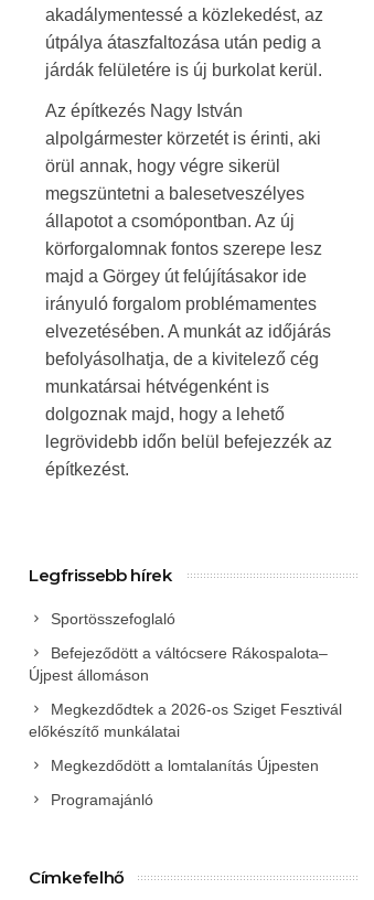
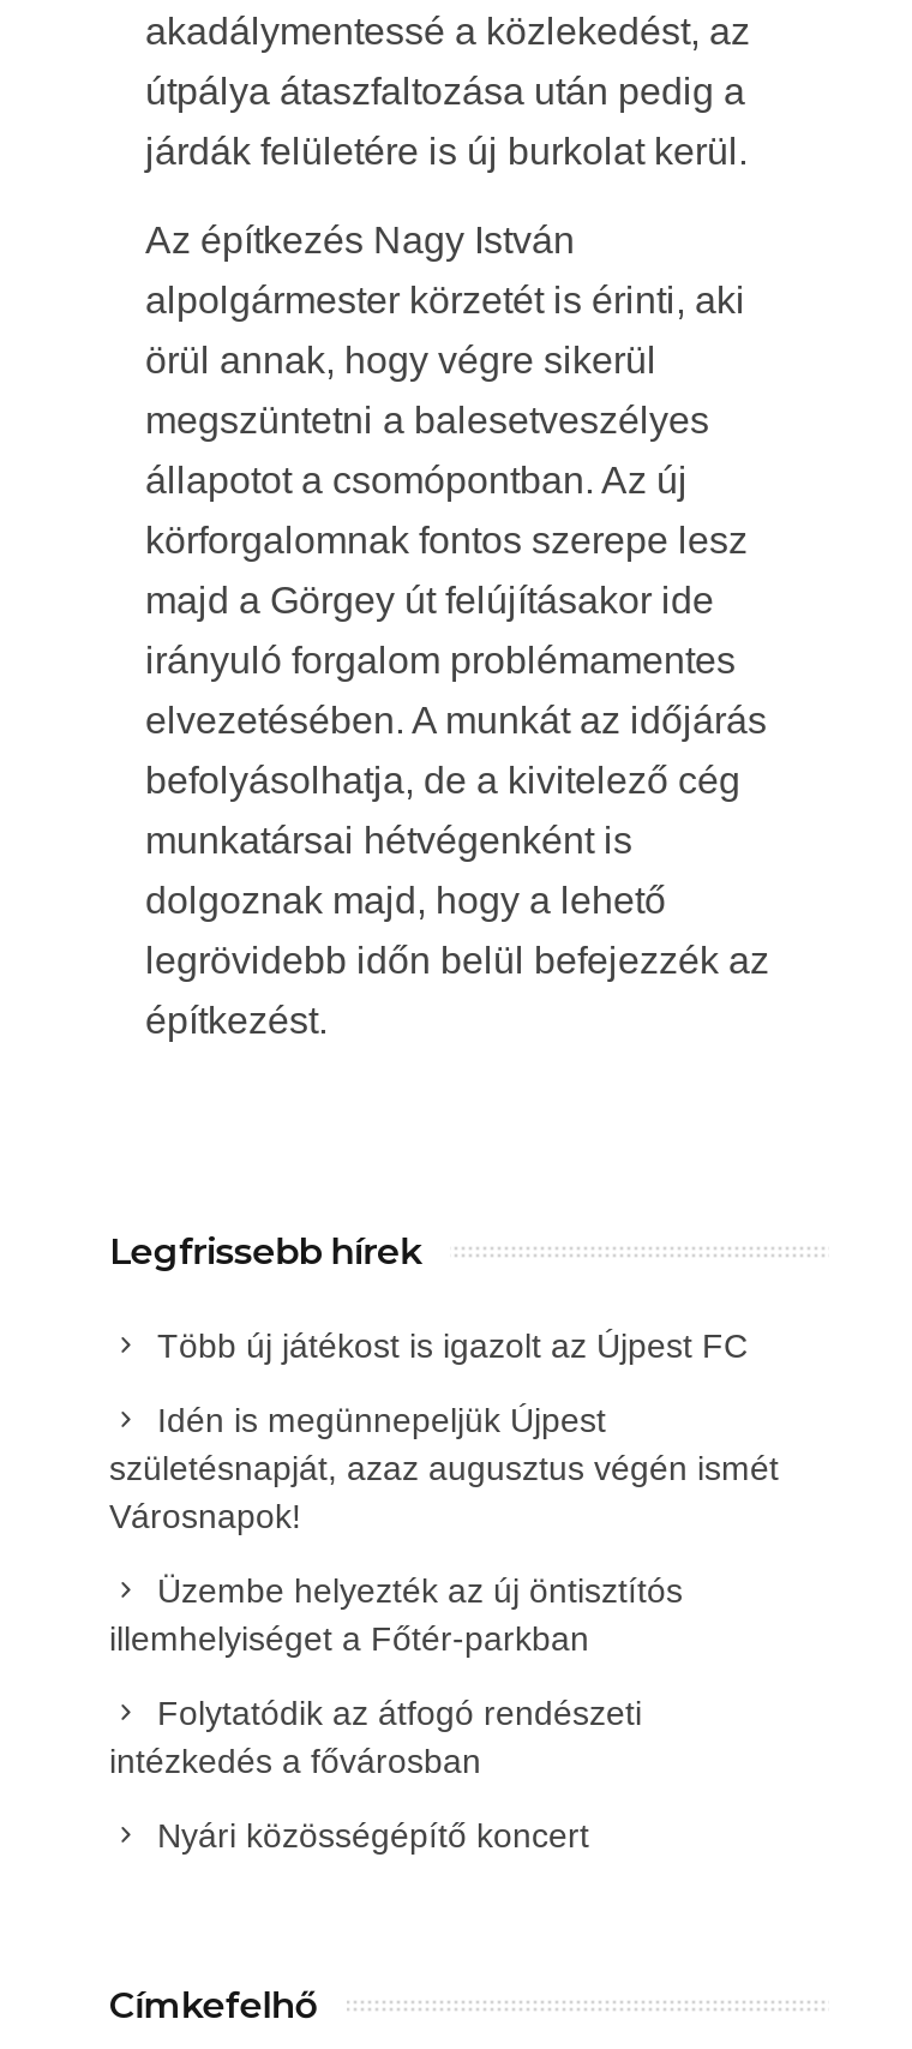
- Sportösszefoglaló
+ Több új játékost is igazolt az Újpest FC

- Befejeződött a váltócsere Rákospalota–
- Újpest állomáson
+ Idén is megünnepeljük Újpest
+ születésnapját, azaz augusztus végén ismét
+ Városnapok!

- Megkezdődtek a 2026-os Sziget Fesztivál
- előkészítő munkálatai
+ Üzembe helyezték az új öntisztítós
+ illemhelyiséget a Főtér-parkban

- Megkezdődött a lomtalanítás Újpesten
+ Folytatódik az átfogó rendészeti
+ intézkedés a fővárosban

- Programajánló
+ Nyári közösségépítő koncert
